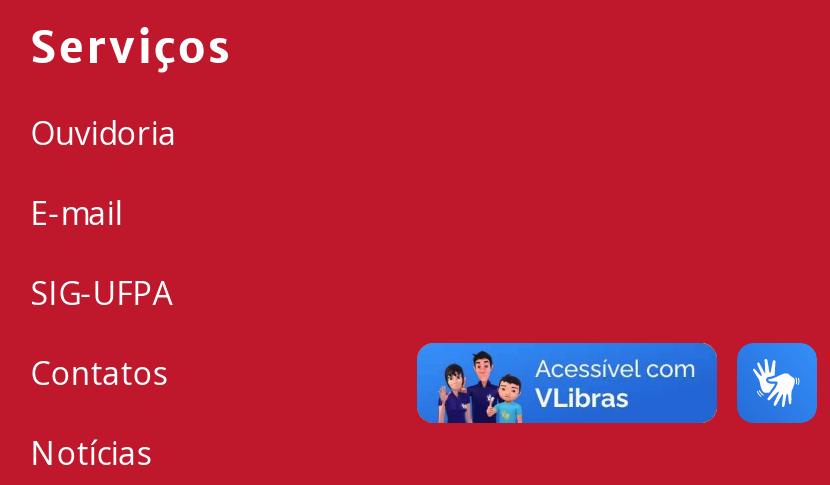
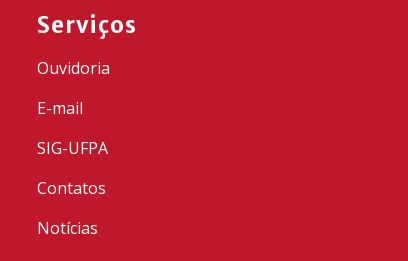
- [image]

- [image]
